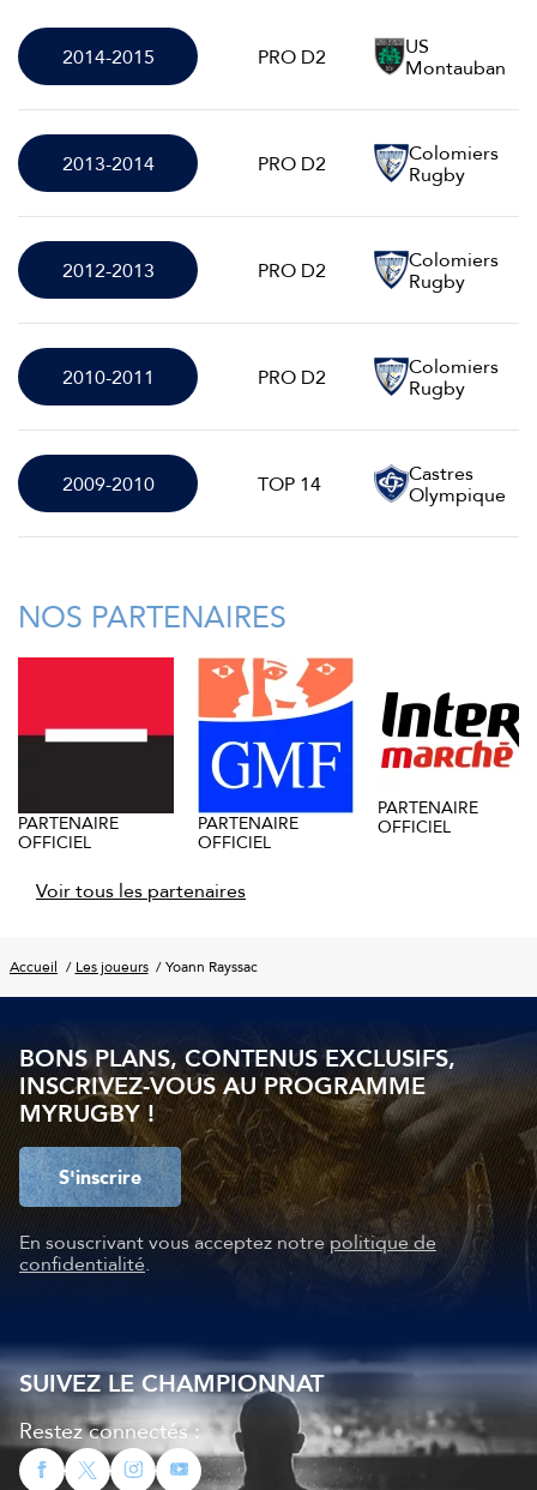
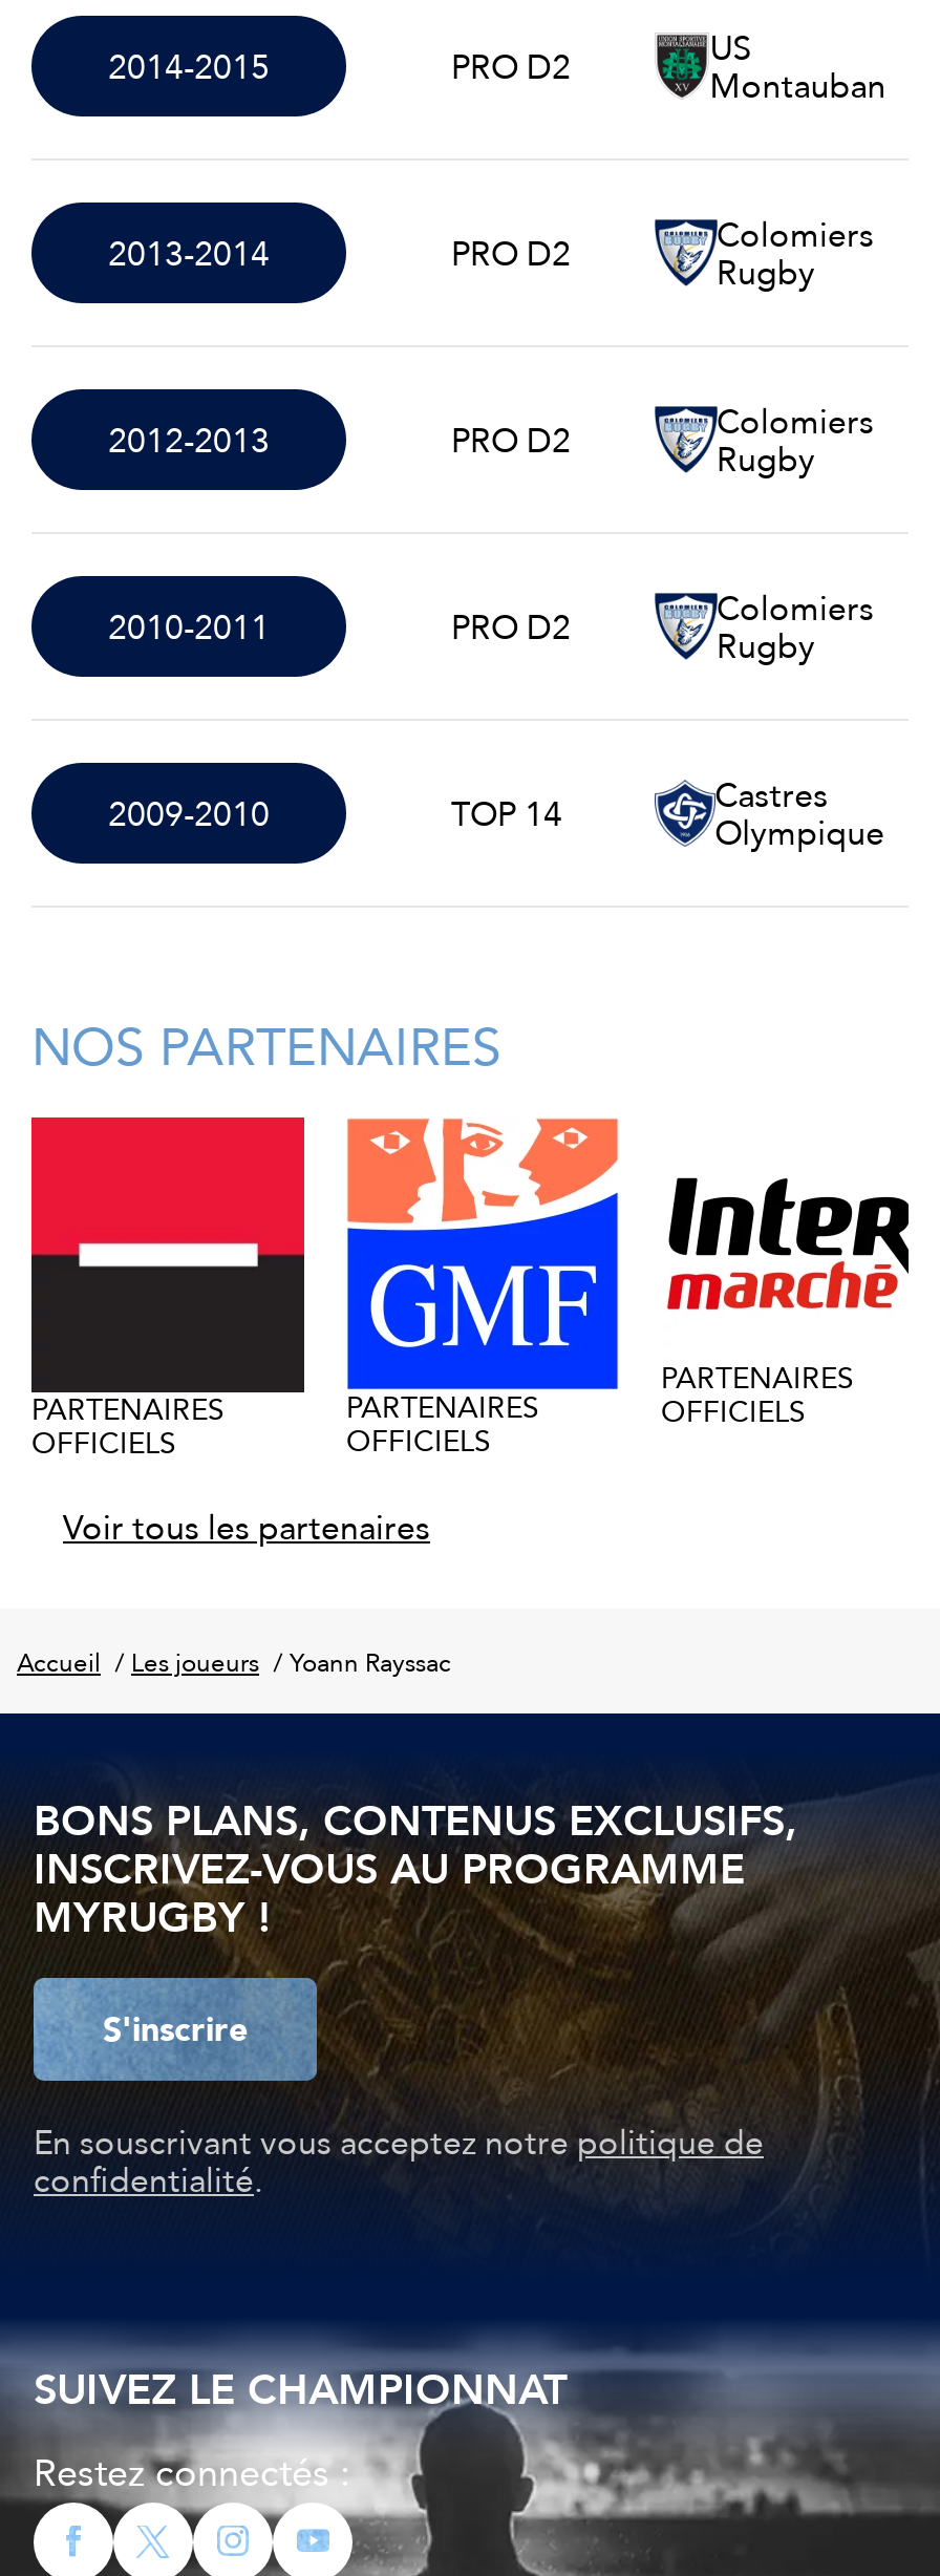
- PARTENAIRE
- OFFICIEL
+ PARTENAIRES
+ OFFICIELS

- PARTENAIRE
- OFFICIEL
+ PARTENAIRES
+ OFFICIELS

- PARTENAIRE
- OFFICIEL
+ PARTENAIRES
+ OFFICIELS
